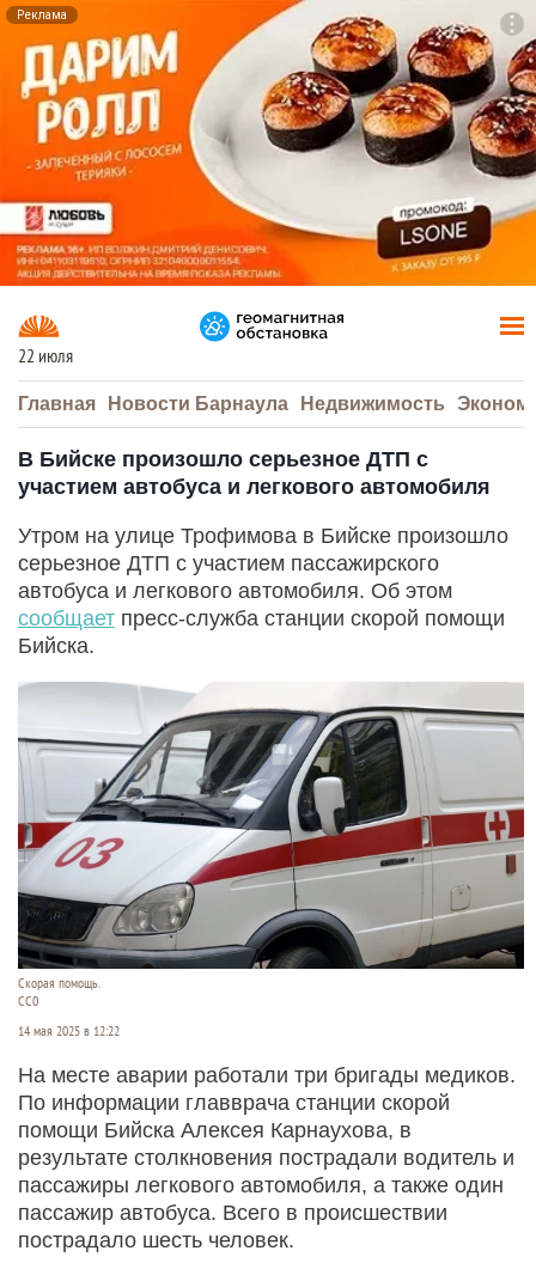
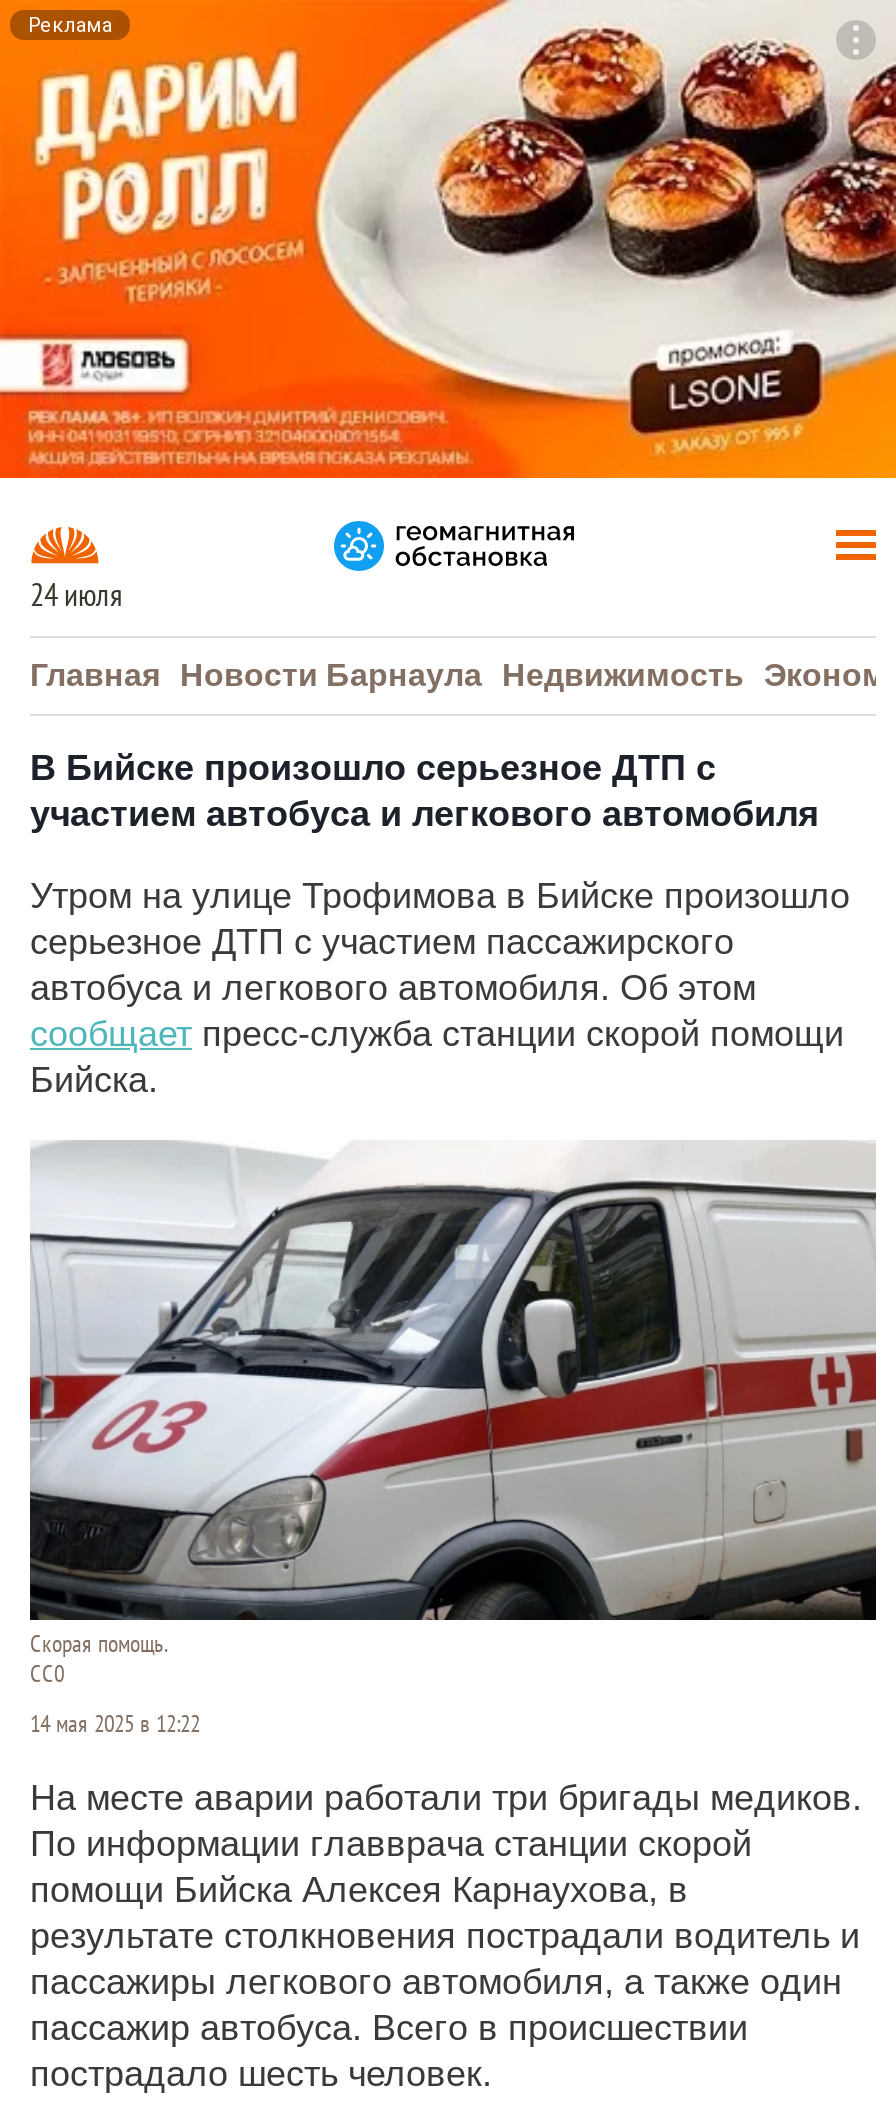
- 22 июля
+ 24 июля
